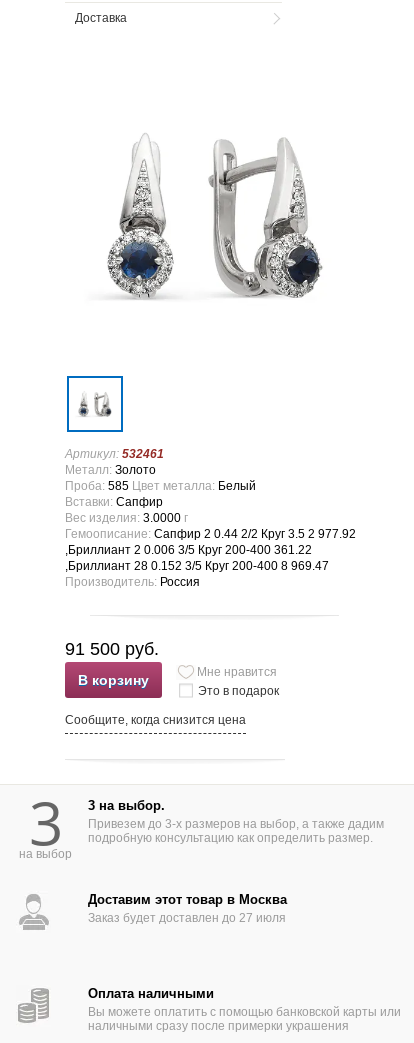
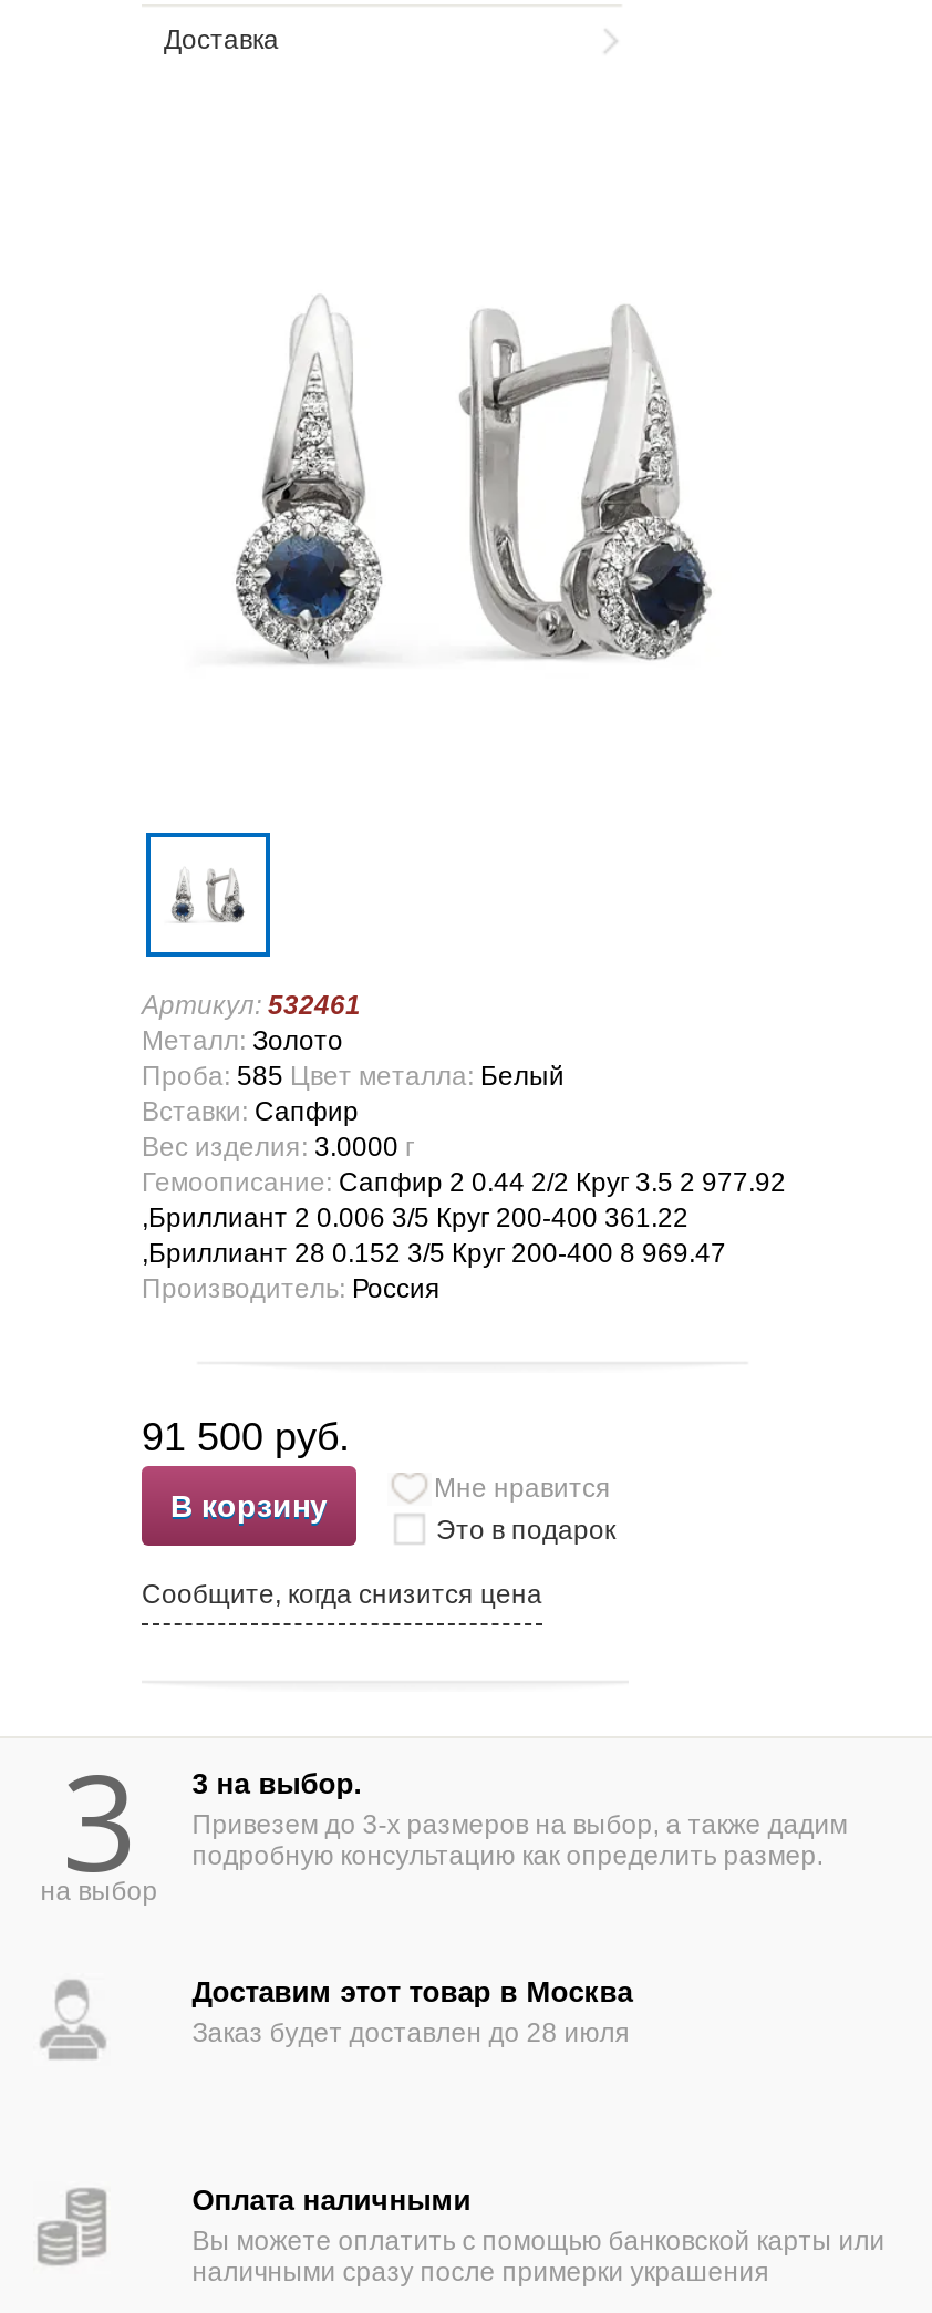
- Заказ будет доставлен до 27 июля
+ Заказ будет доставлен до 28 июля
